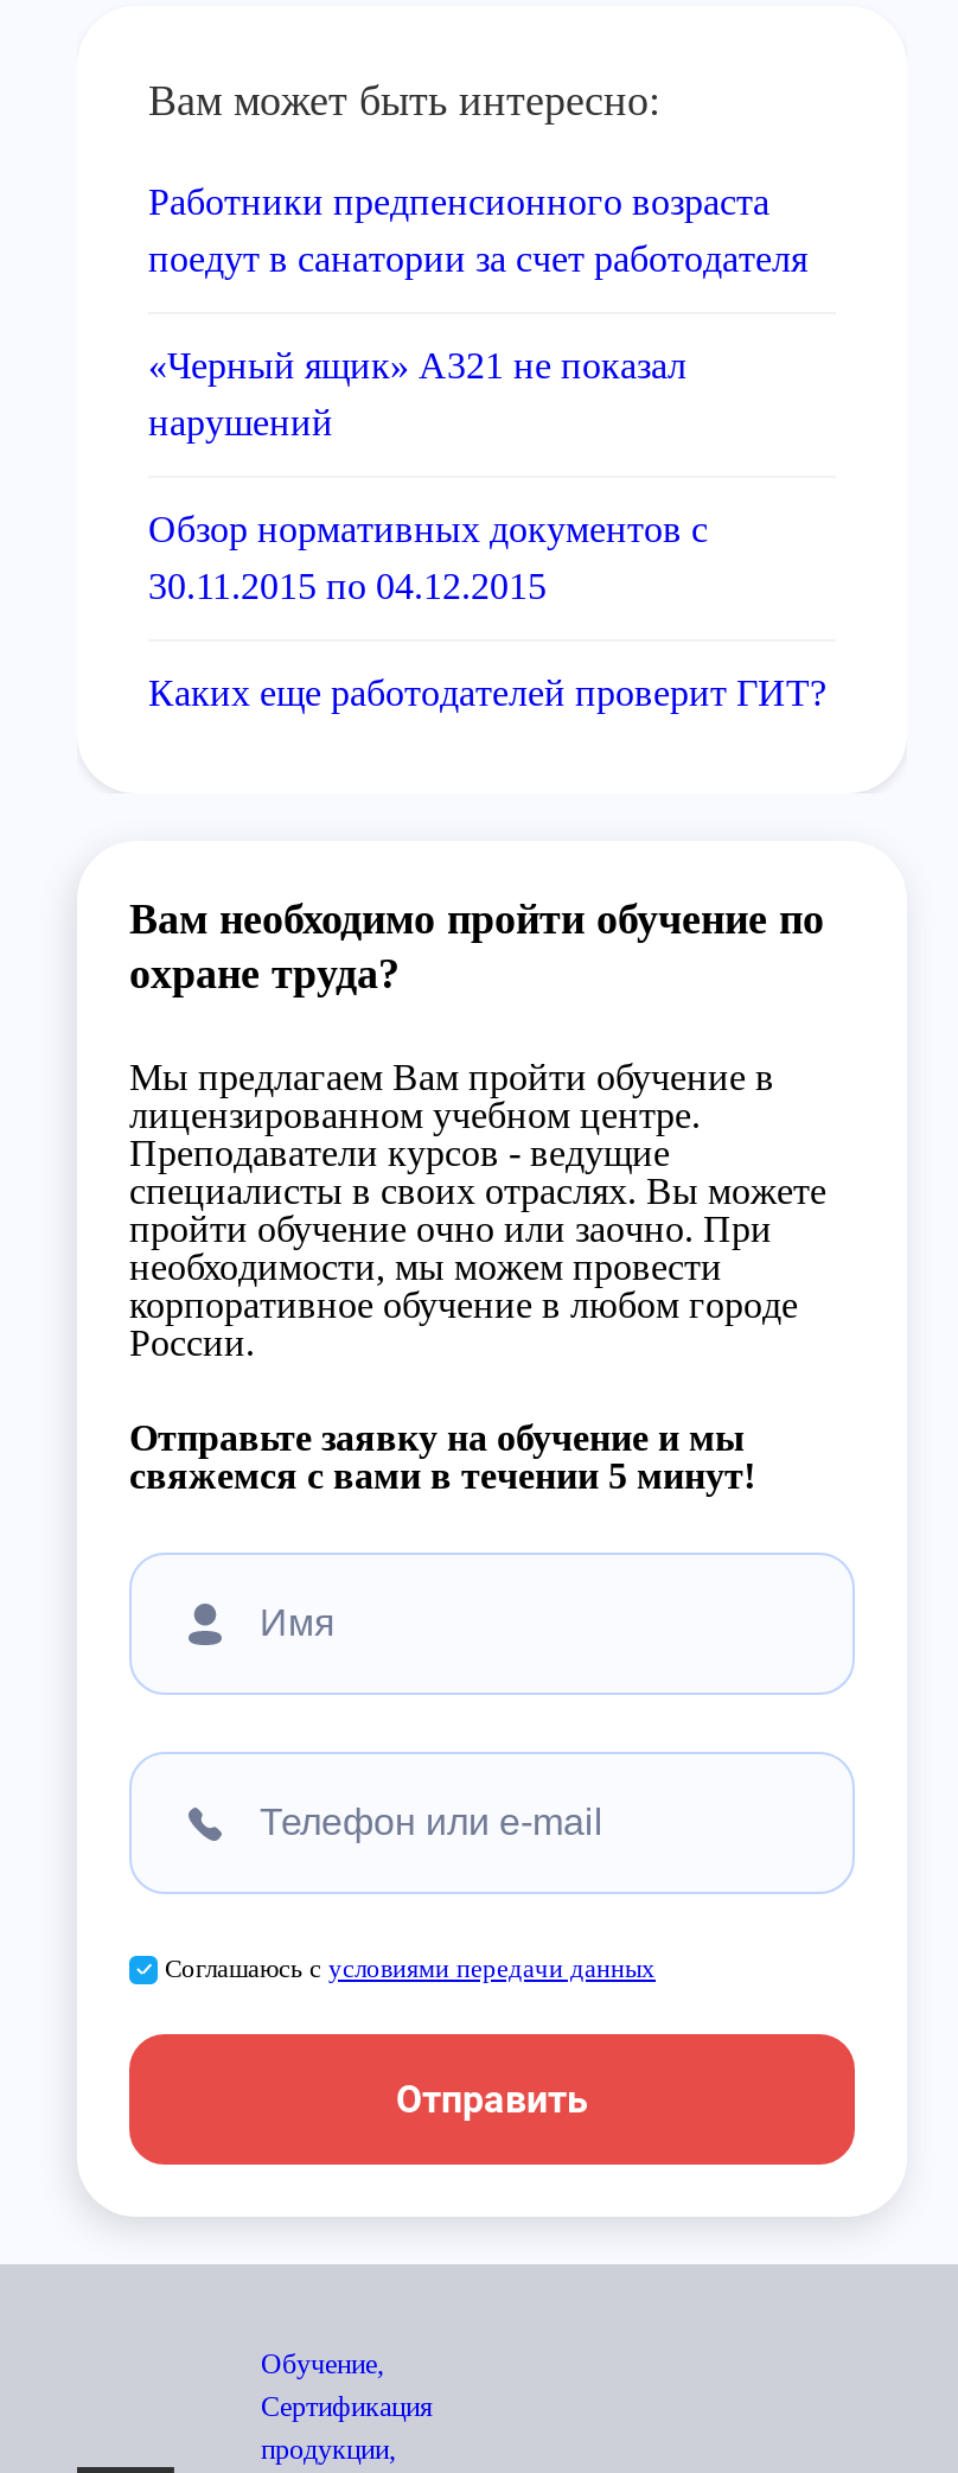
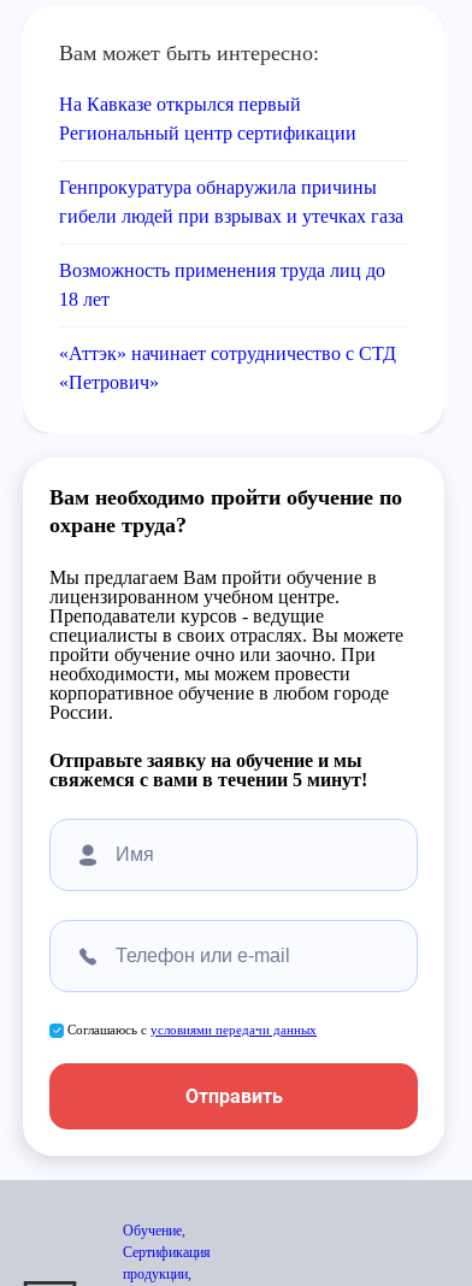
- Работники предпенсионного возраста
- поедут в санатории за счет работодателя
+ На Кавказе открылся первый
+ Региональный центр сертификации

- «Черный ящик» А321 не показал
- нарушений
+ Генпрокуратура обнаружила причины
+ гибели людей при взрывах и утечках газа

- Обзор нормативных документов с
- 30.11.2015 по 04.12.2015
+ Возможность применения труда лиц до
+ 18 лет

- Каких еще работодателей проверит ГИТ?
+ «Аттэк» начинает сотрудничество с СТД
+ «Петрович»
